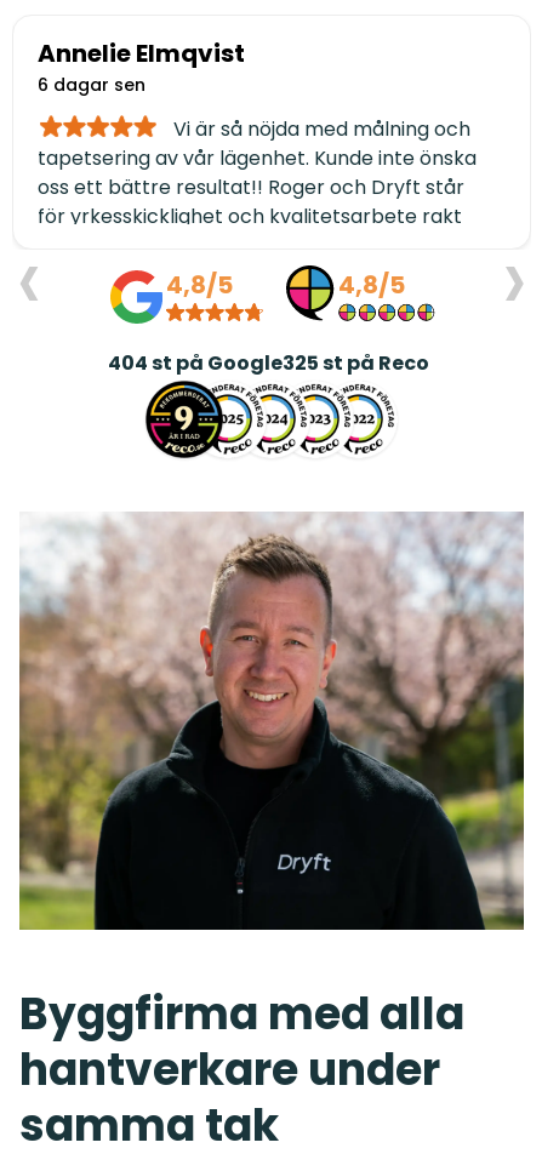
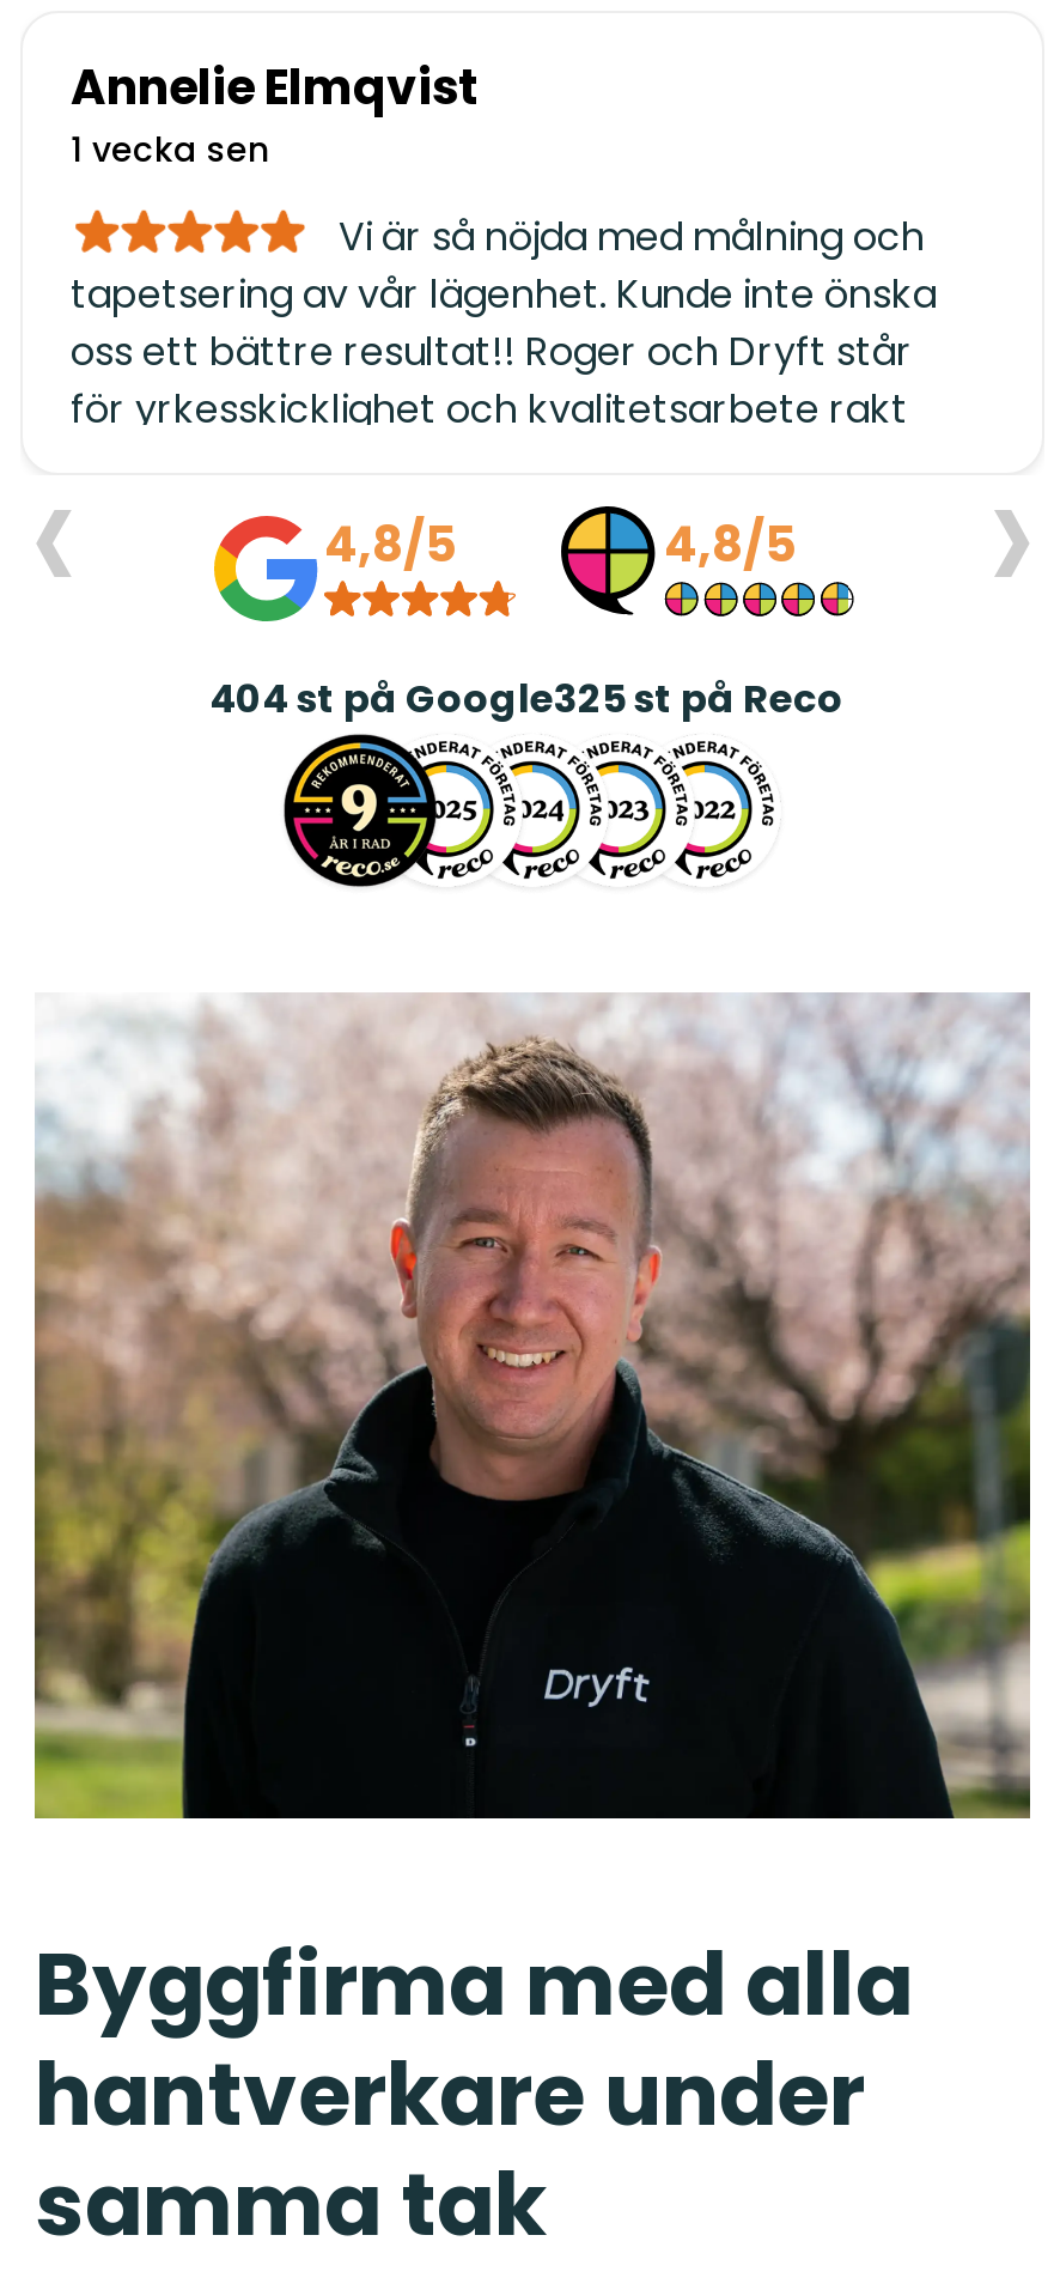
- 6 dagar sen
+ 1 vecka sen
